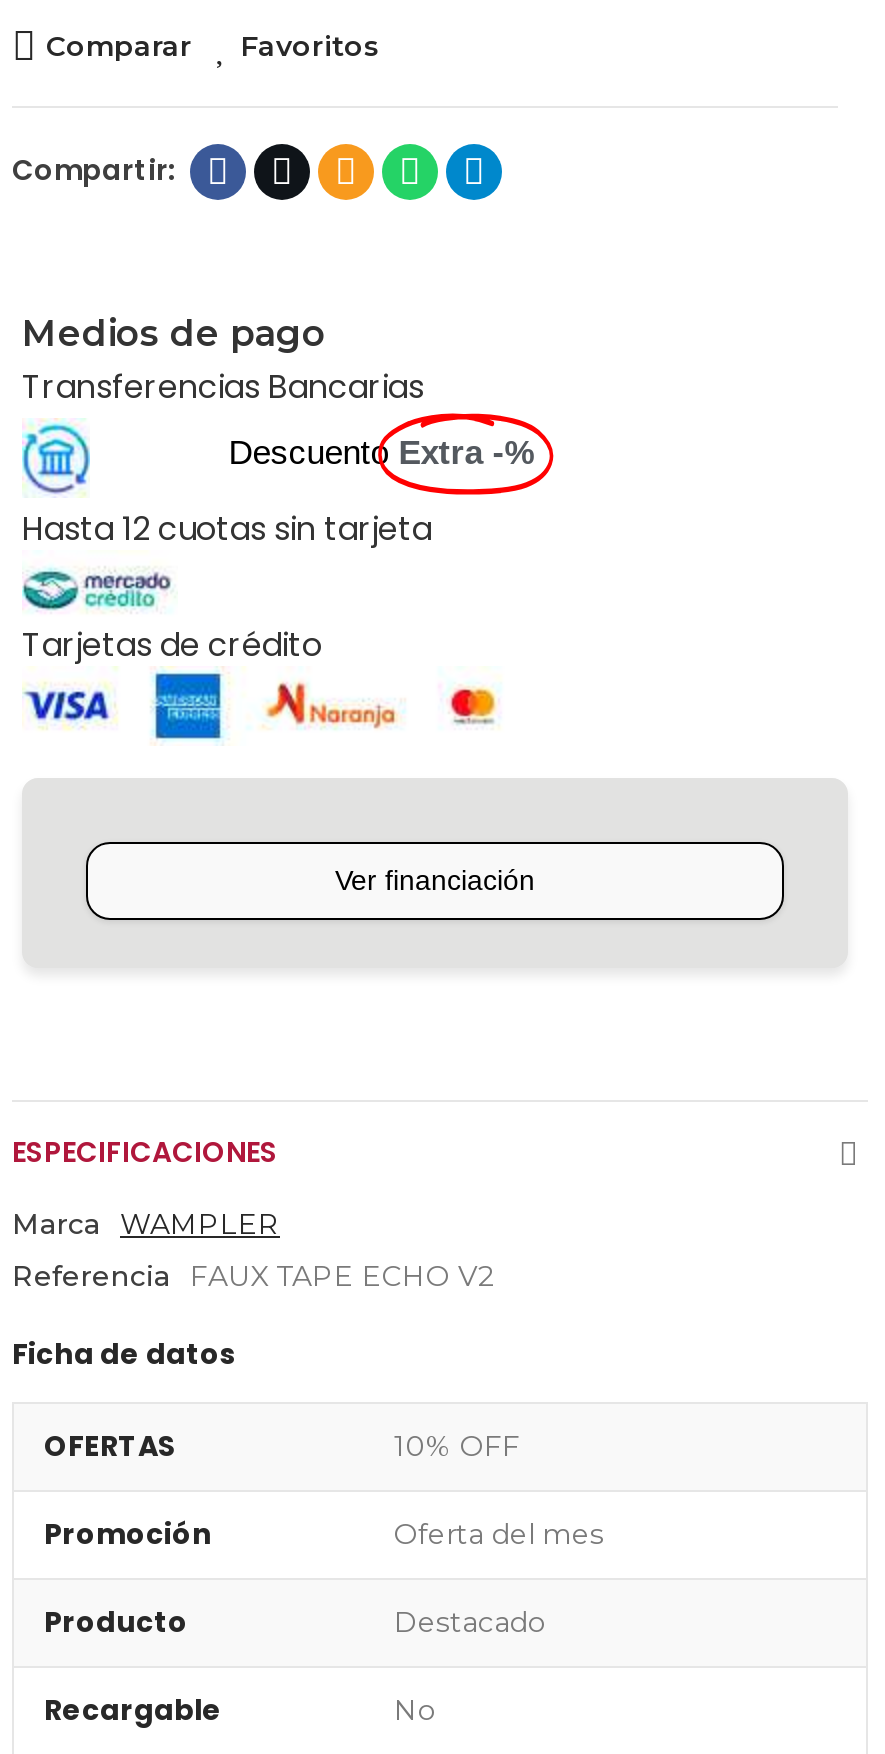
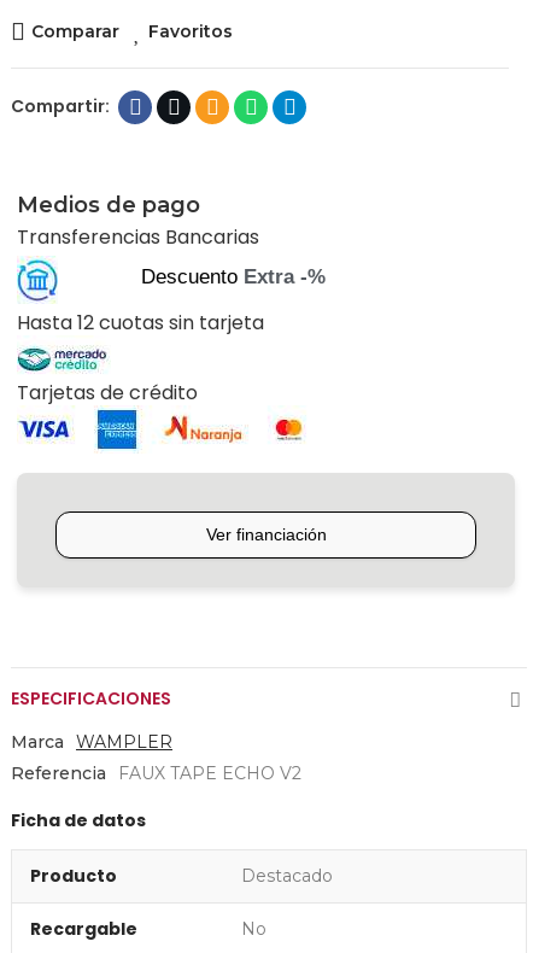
- [image]
+ [image]

- OFERTAS
- 10% OFF
- Promoción
- Oferta del mes
